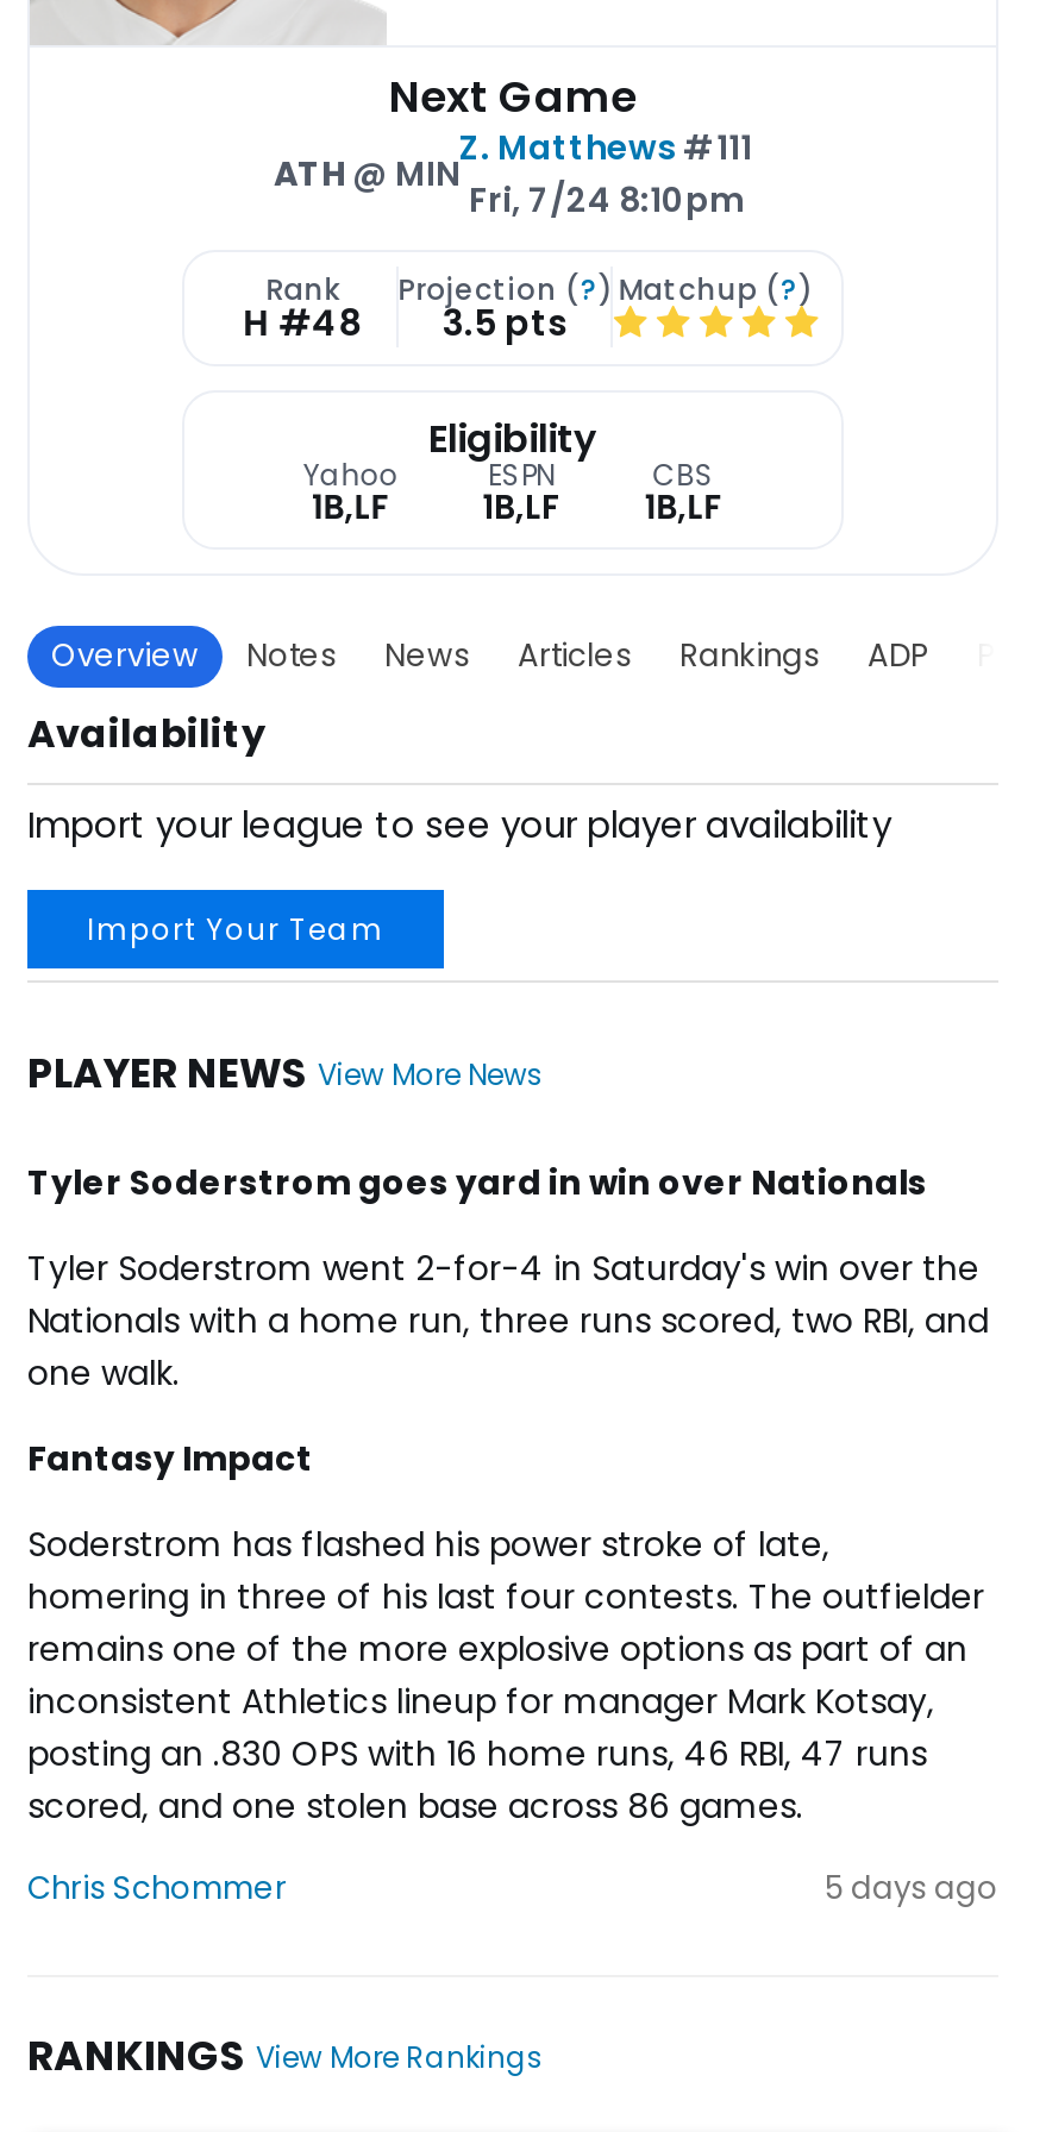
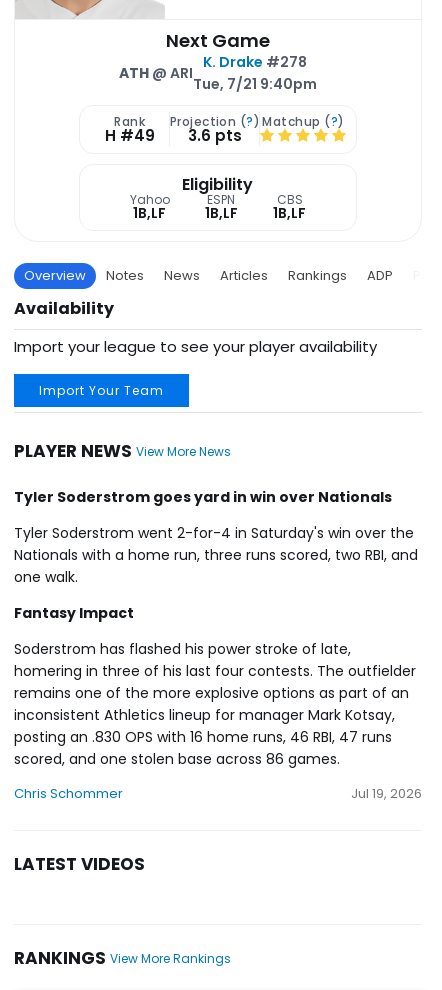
- Z. Matthews #111
- Fri, 7/24 8:10pm
+ K. Drake #278
+ Tue, 7/21 9:40pm

- ATH @ MIN
+ ATH @ ARI

- H #48
+ H #49

- 3.5 pts
+ 3.6 pts

- 5 days ago
+ Jul 19, 2026
+ LATEST VIDEOS
